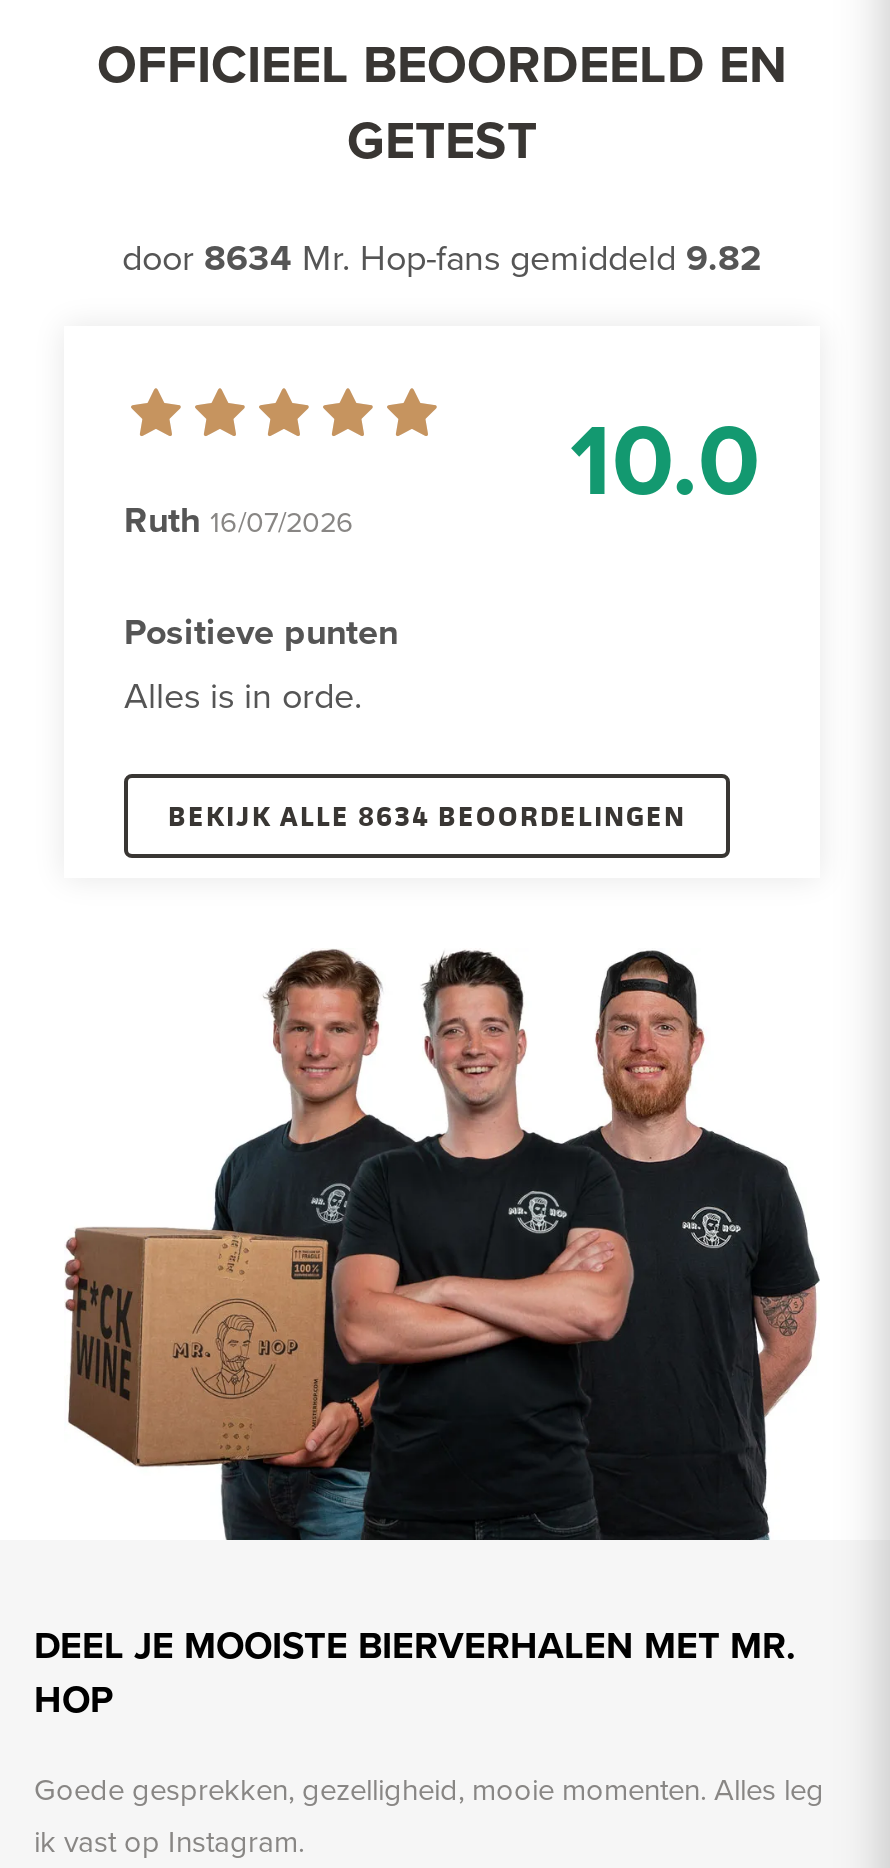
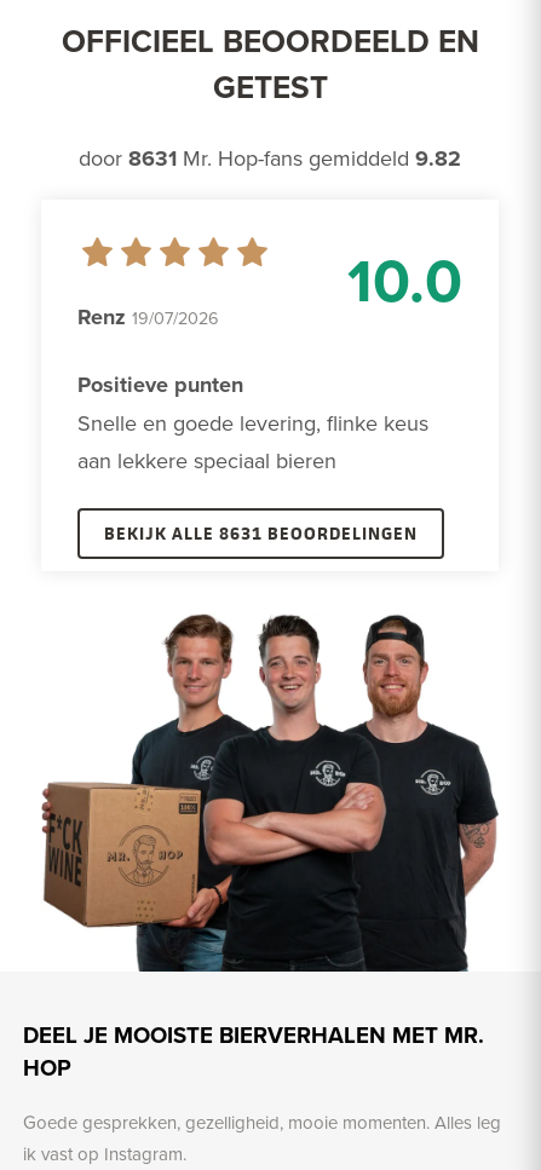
- door 8634 Mr. Hop-fans gemiddeld 9.82
+ door 8631 Mr. Hop-fans gemiddeld 9.82

- Ruth 16/07/2026
+ Renz 19/07/2026

- Alles is in orde.
+ Snelle en goede levering, flinke keus
+ aan lekkere speciaal bieren

- BEKIJK ALLE 8634 BEOORDELINGEN
+ BEKIJK ALLE 8631 BEOORDELINGEN
